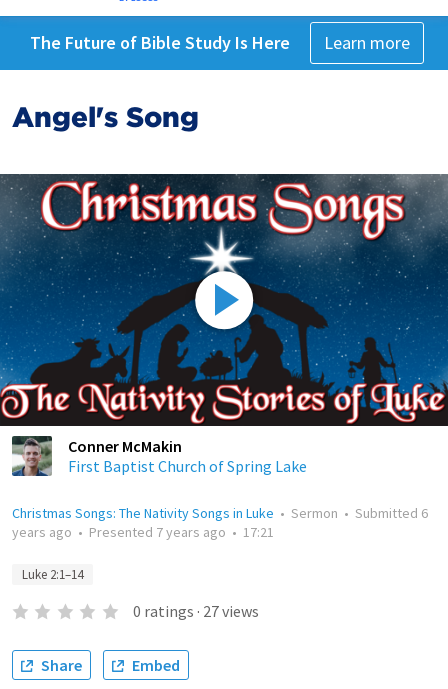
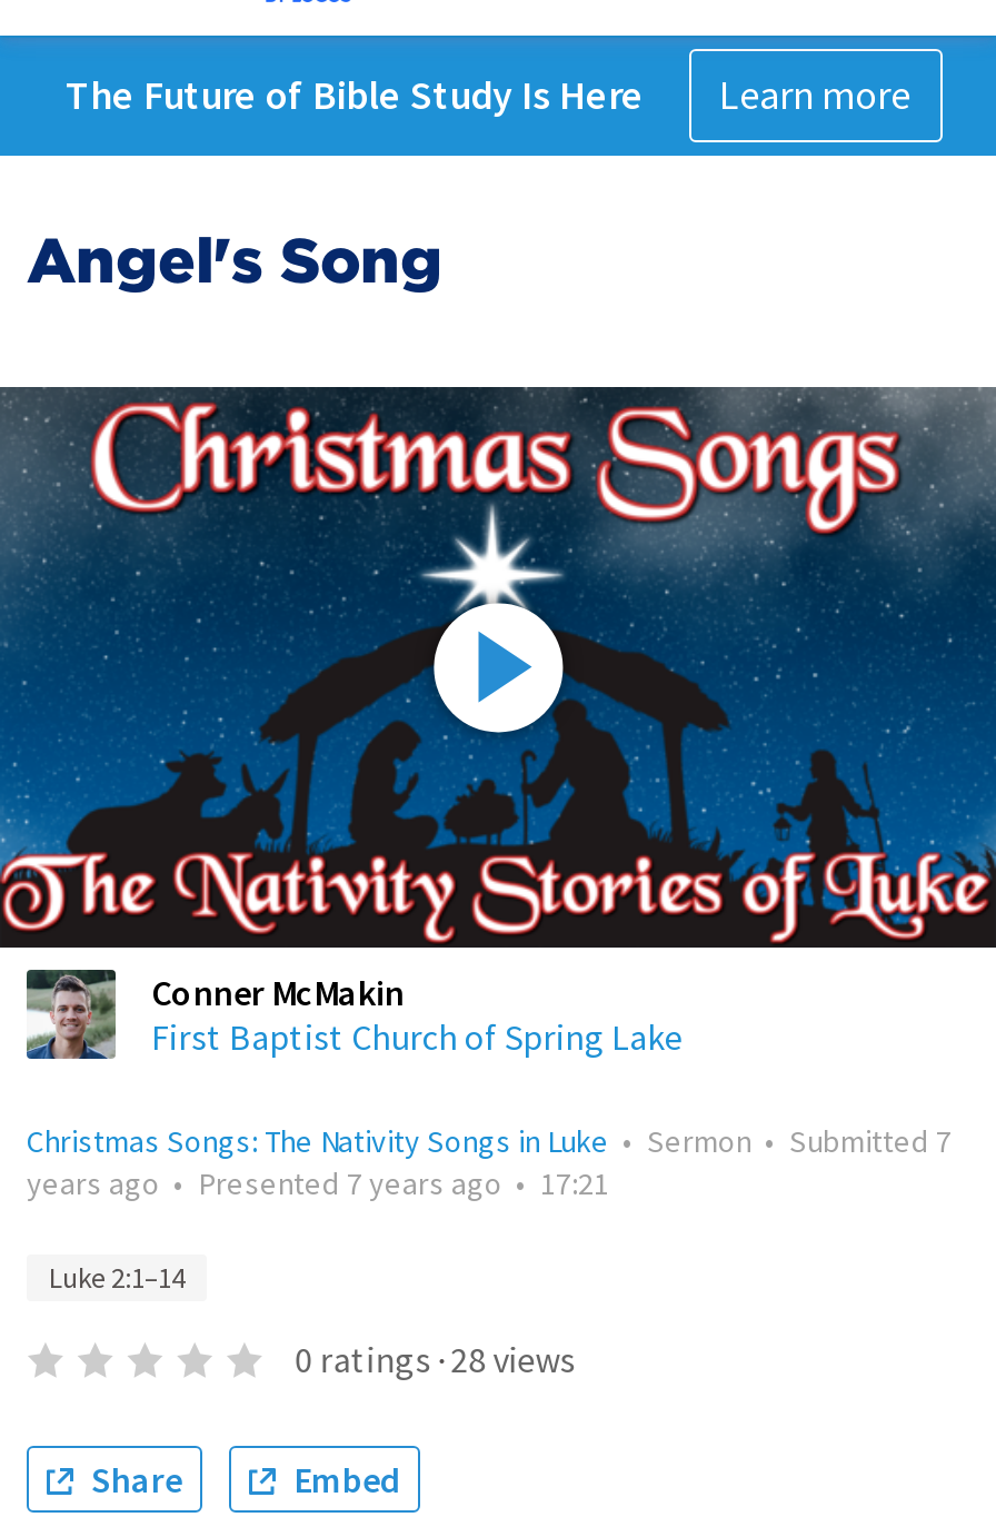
- Christmas Songs: The Nativity Songs in Luke • Sermon • Submitted 6
+ Christmas Songs: The Nativity Songs in Luke • Sermon • Submitted 7

- 0 ratings · 27 views
+ 0 ratings · 28 views
